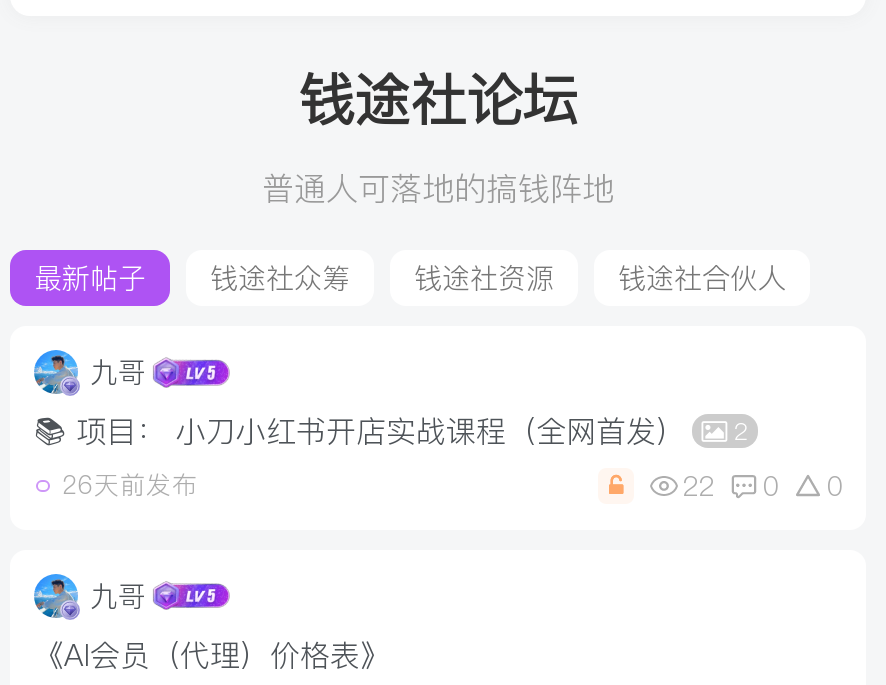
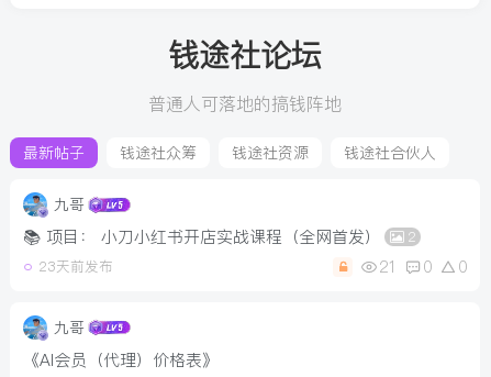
- 26天前发布
+ 23天前发布

- 22 0 0
+ 21 0 0
